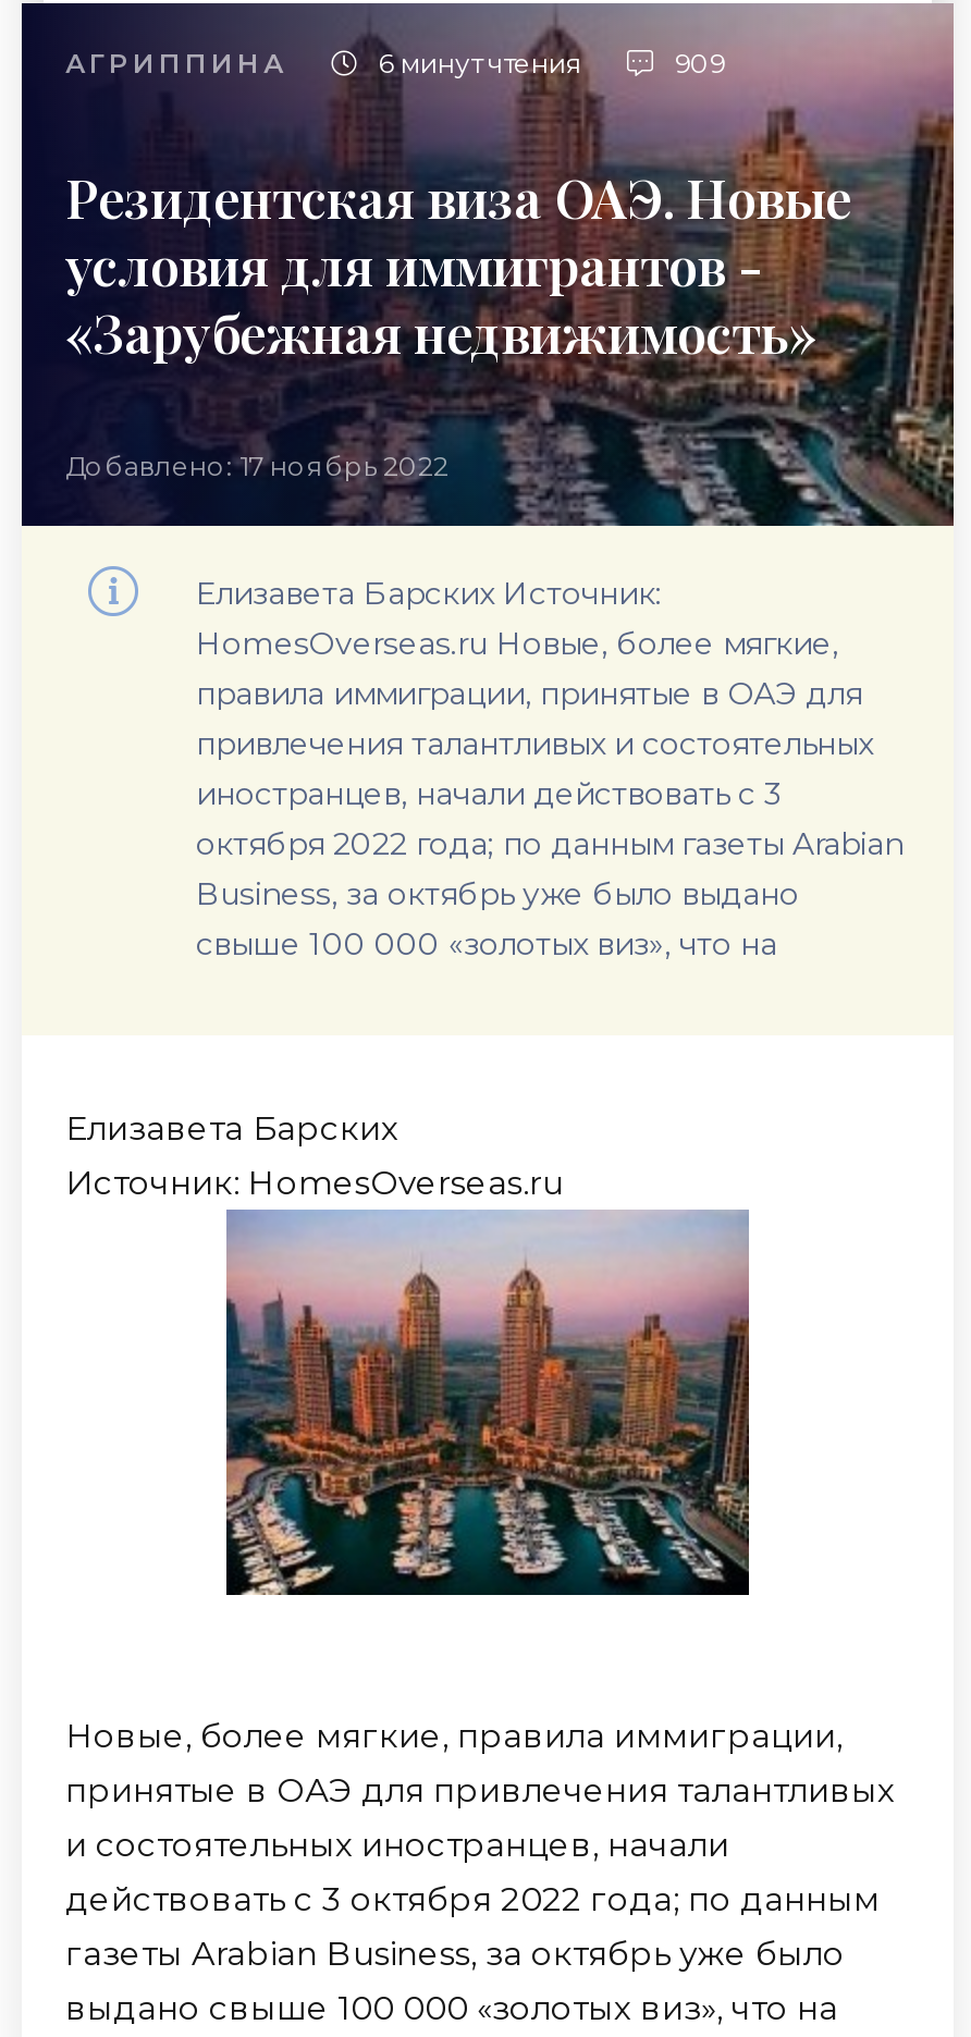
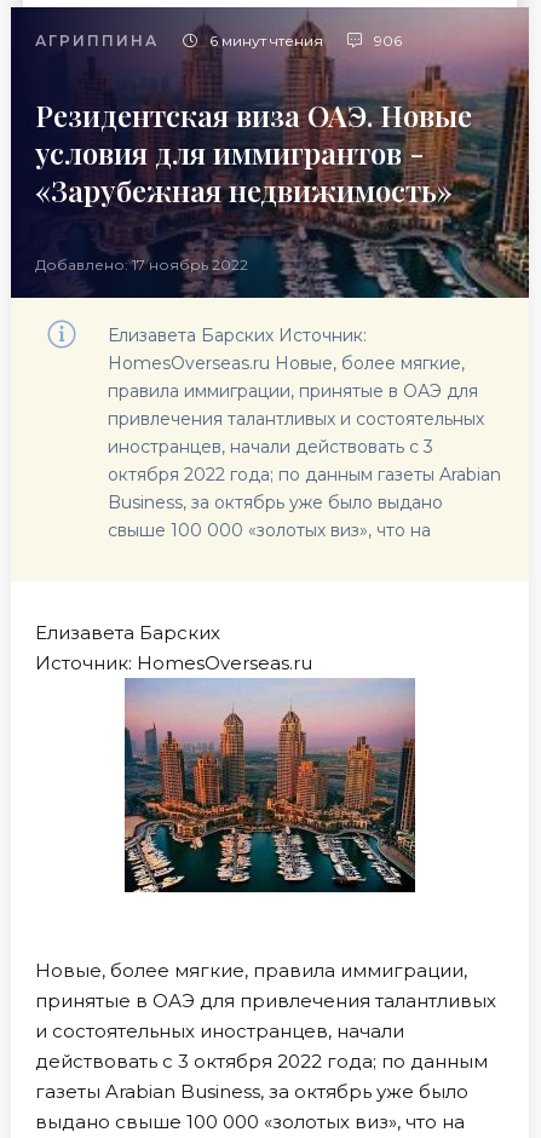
- 909
+ 906
